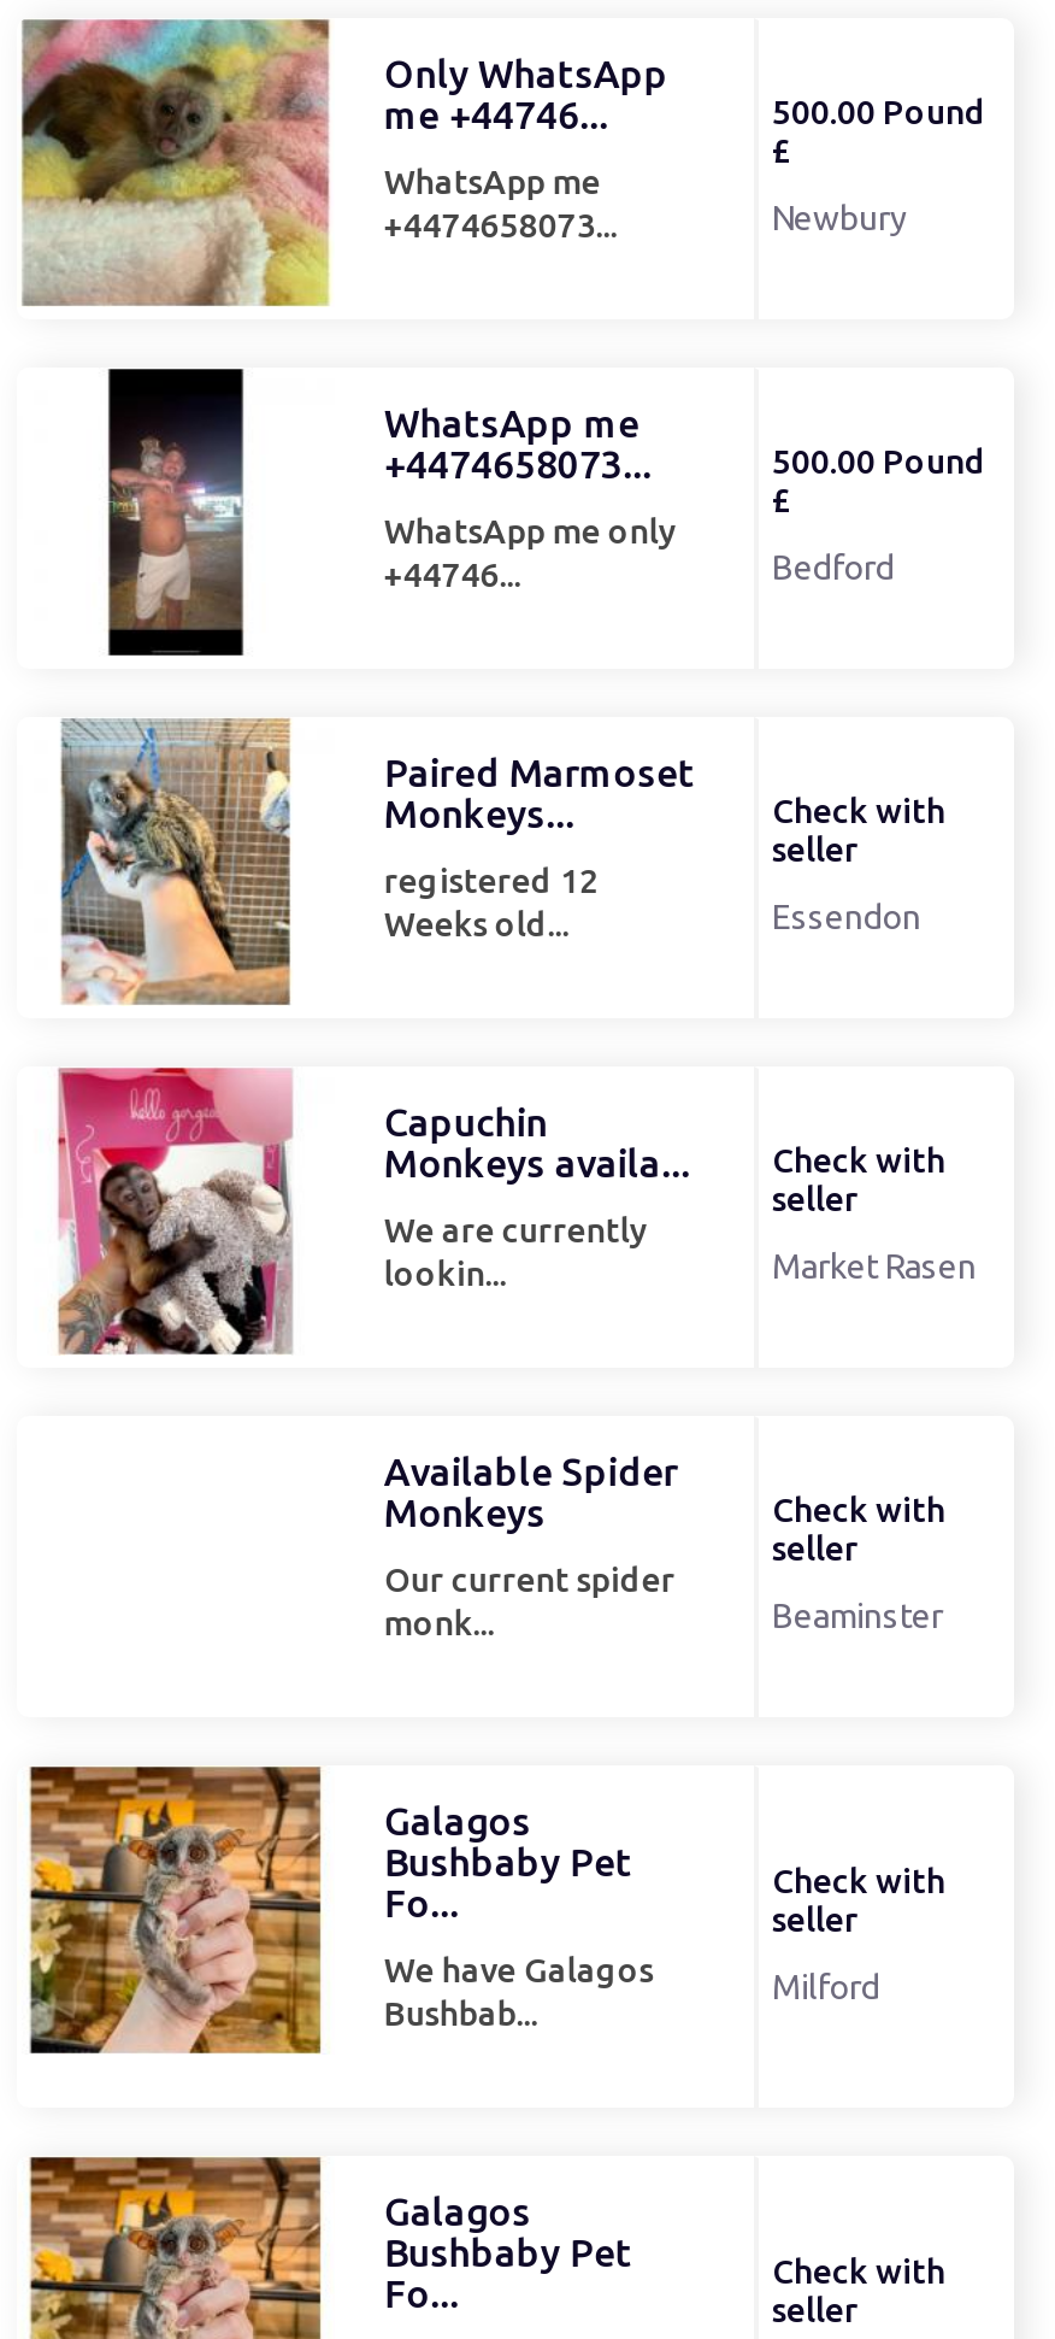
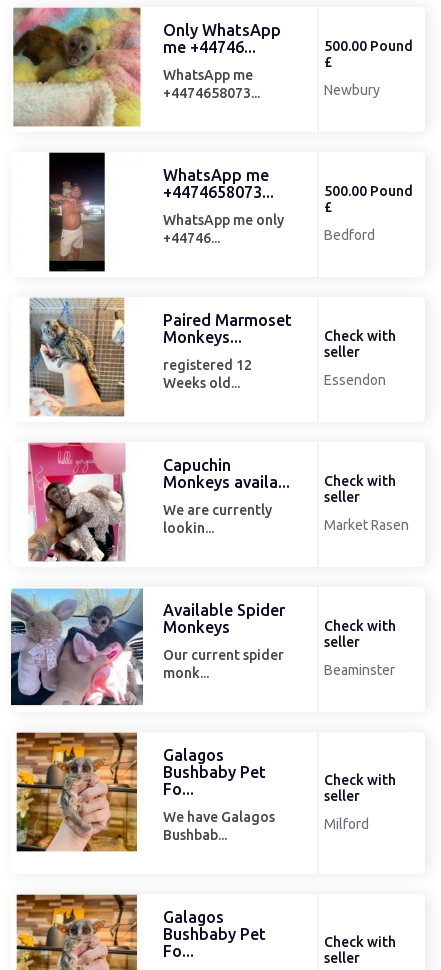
+ [image]
